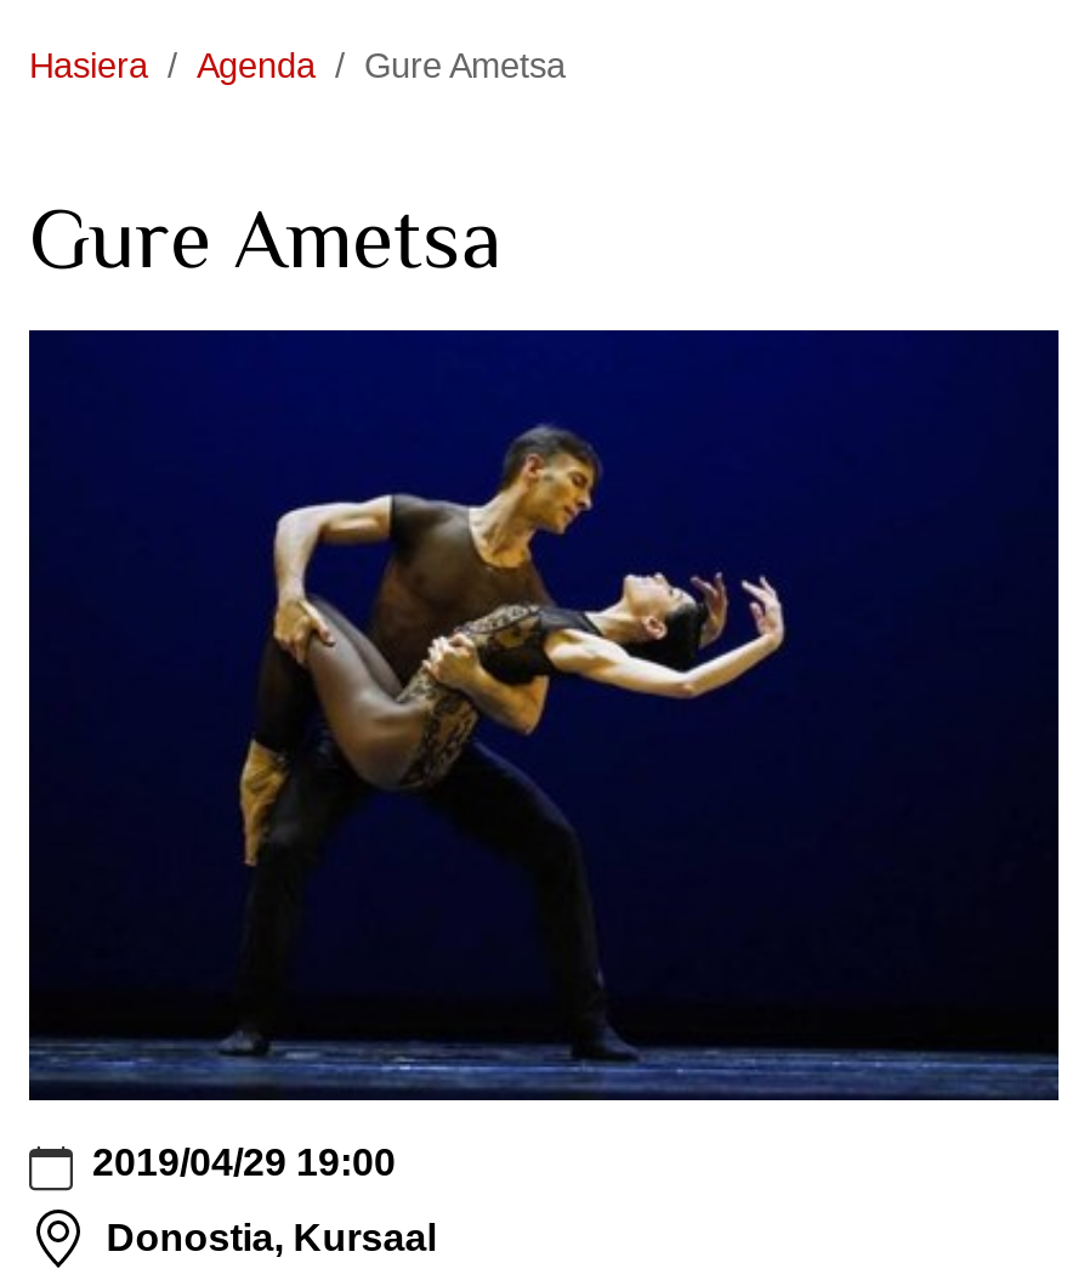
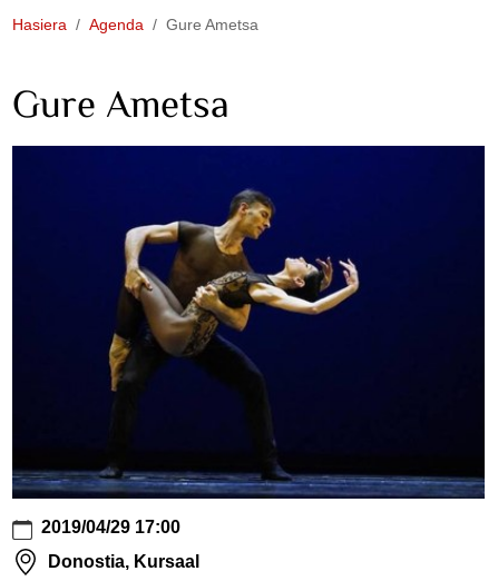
- 2019/04/29 19:00
+ 2019/04/29 17:00
